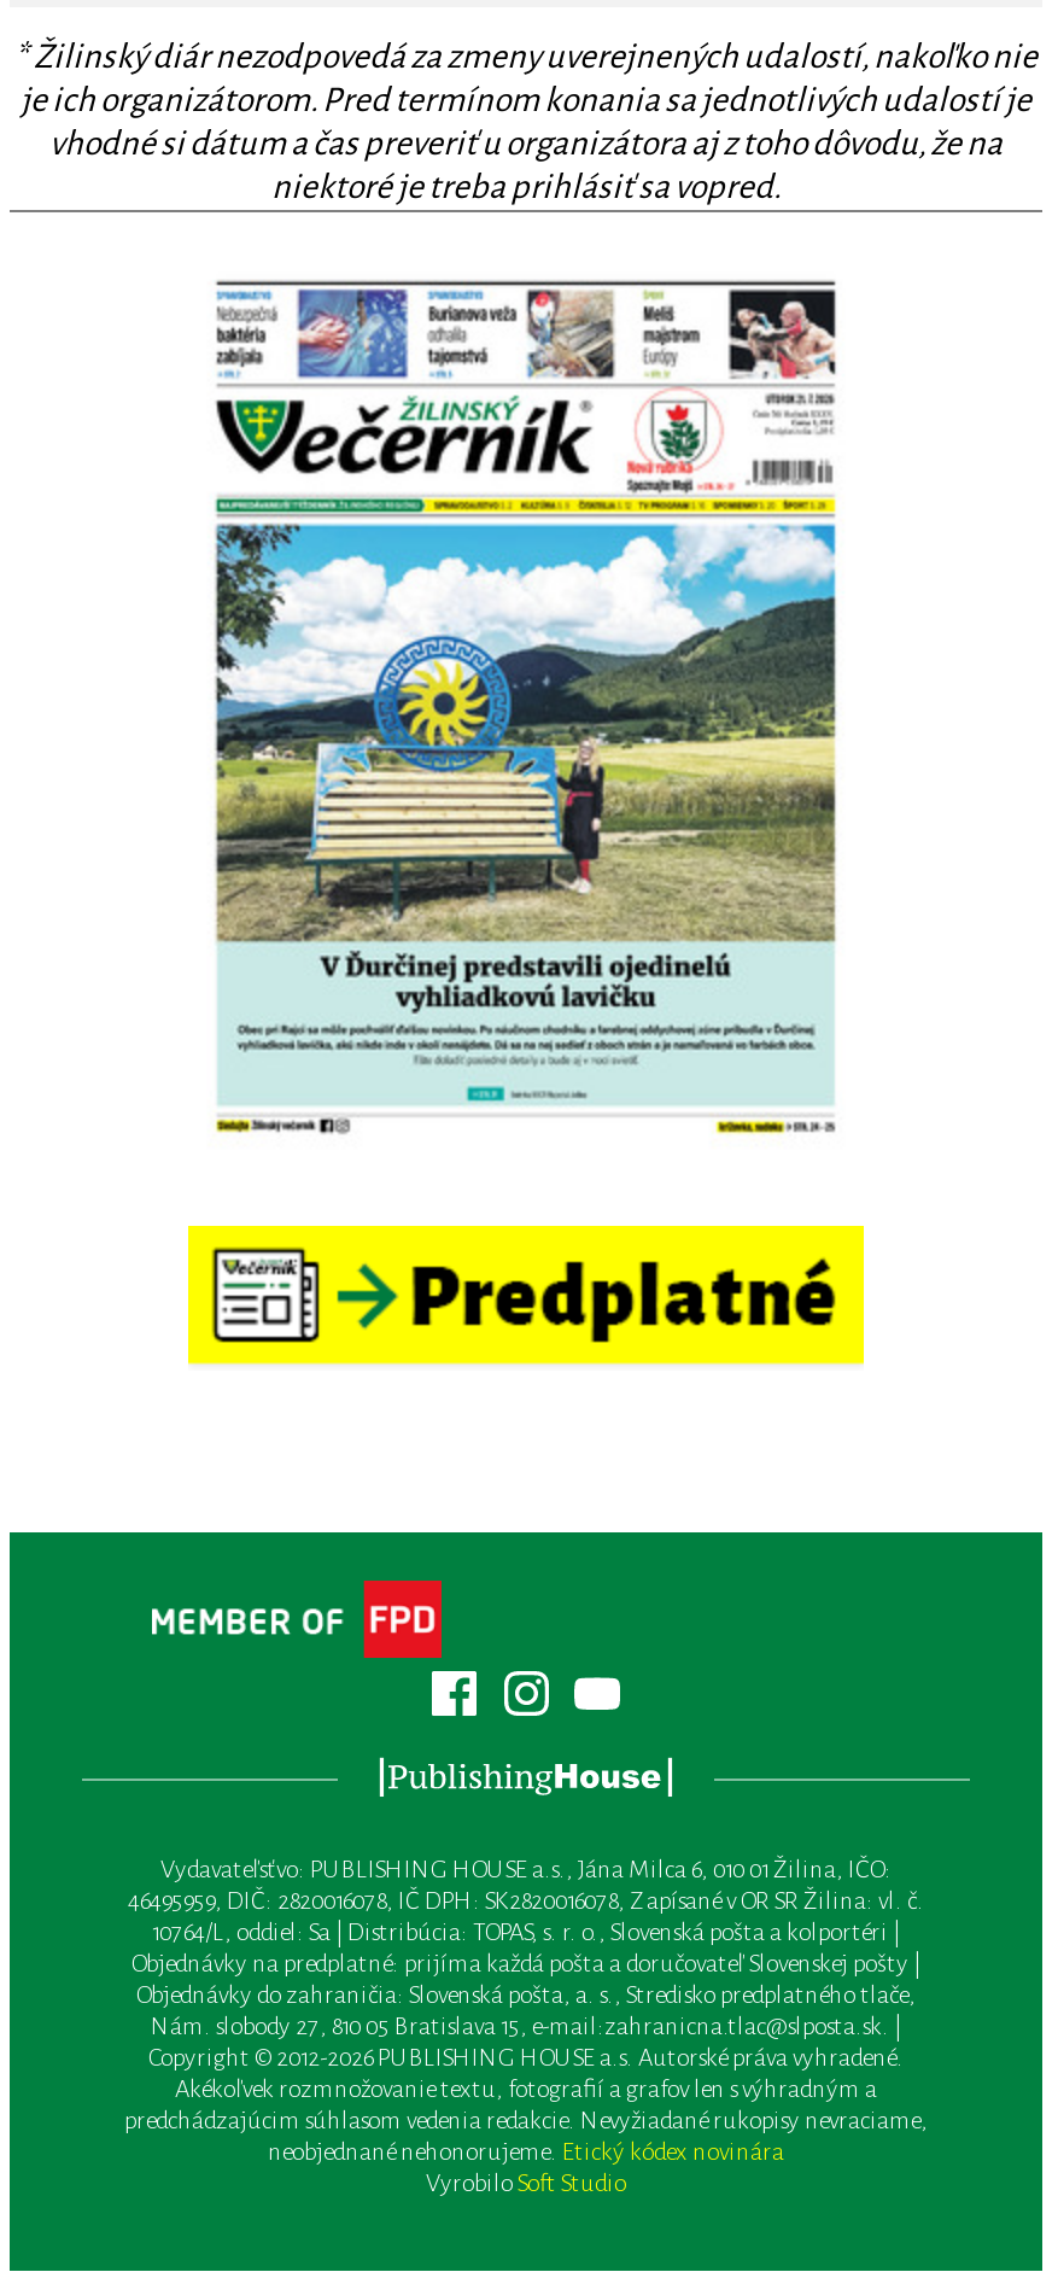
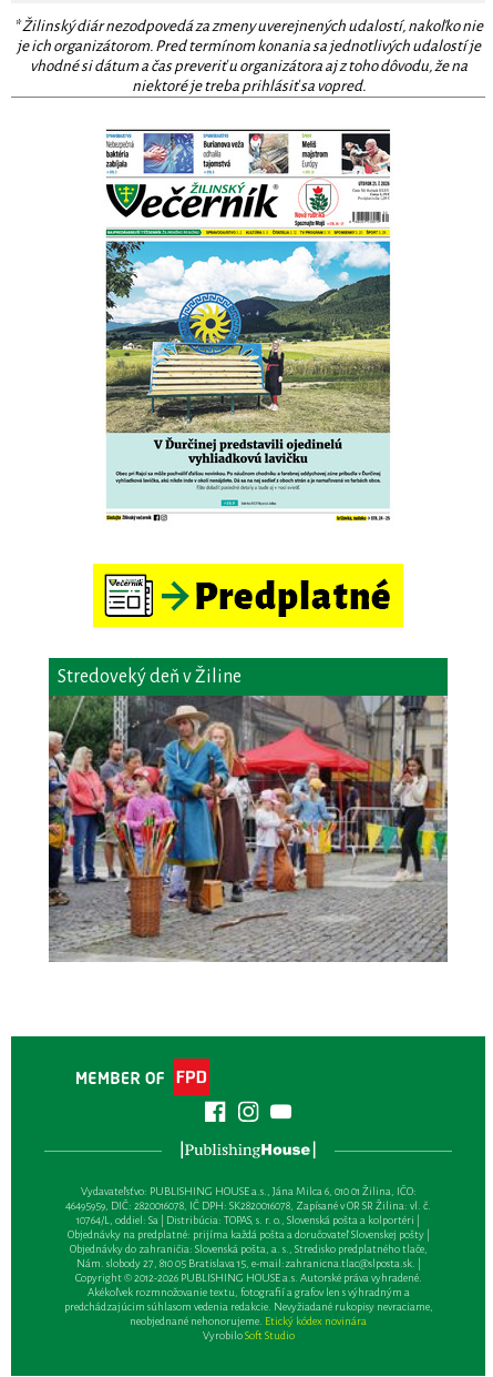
+ [image]
+ Stredoveký deň v Žiline
